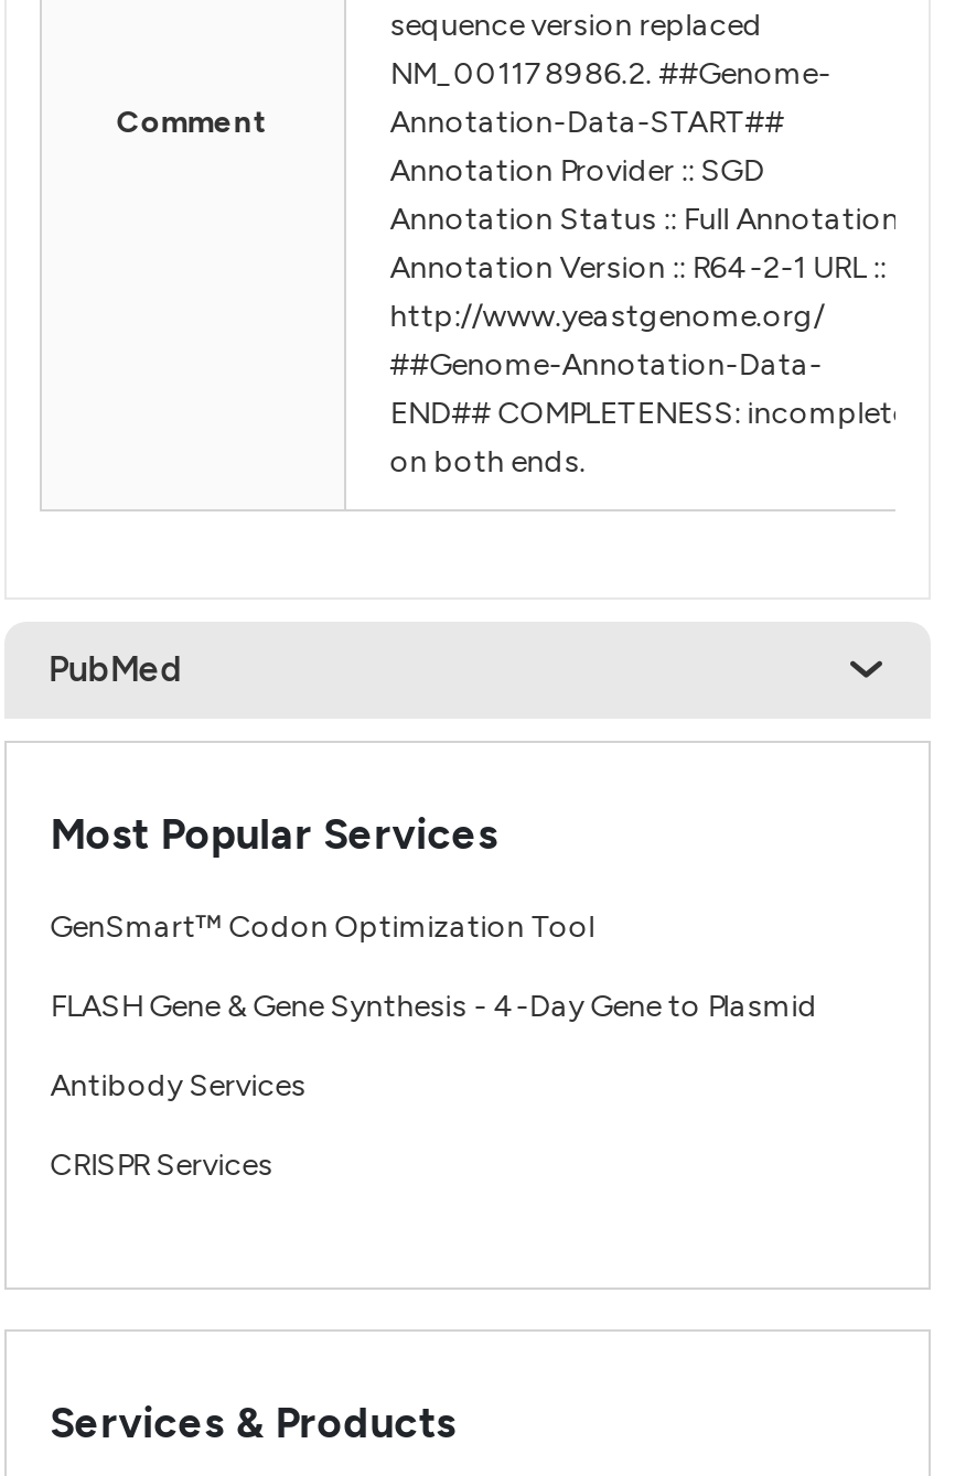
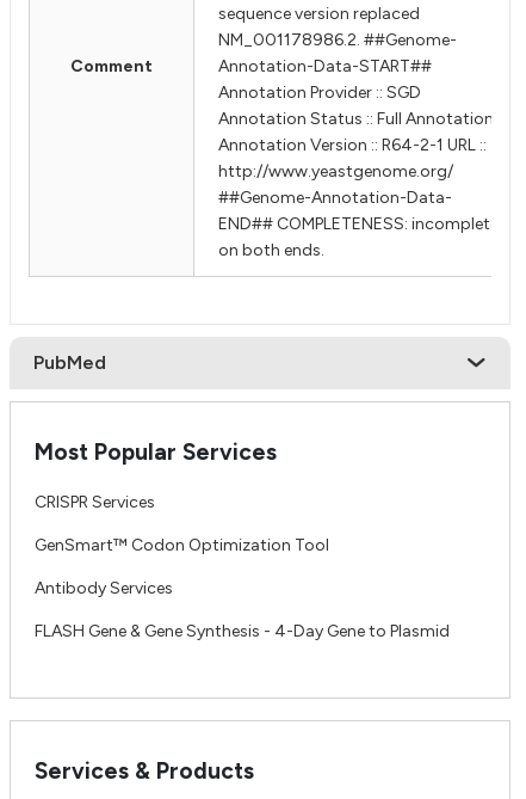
moved down: GenSmart™ Codon Optimization Tool | Antibody Services | FLASH Gene & Gene Synthesis - 4-Day Gene to Plasmid

moved up: CRISPR Services
